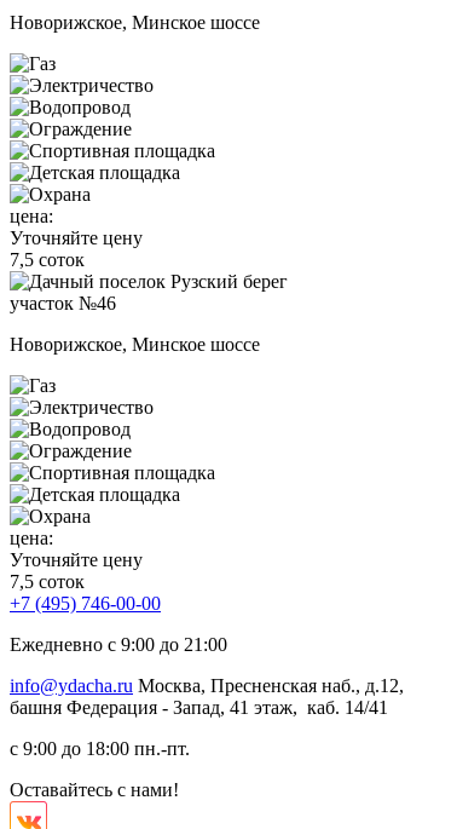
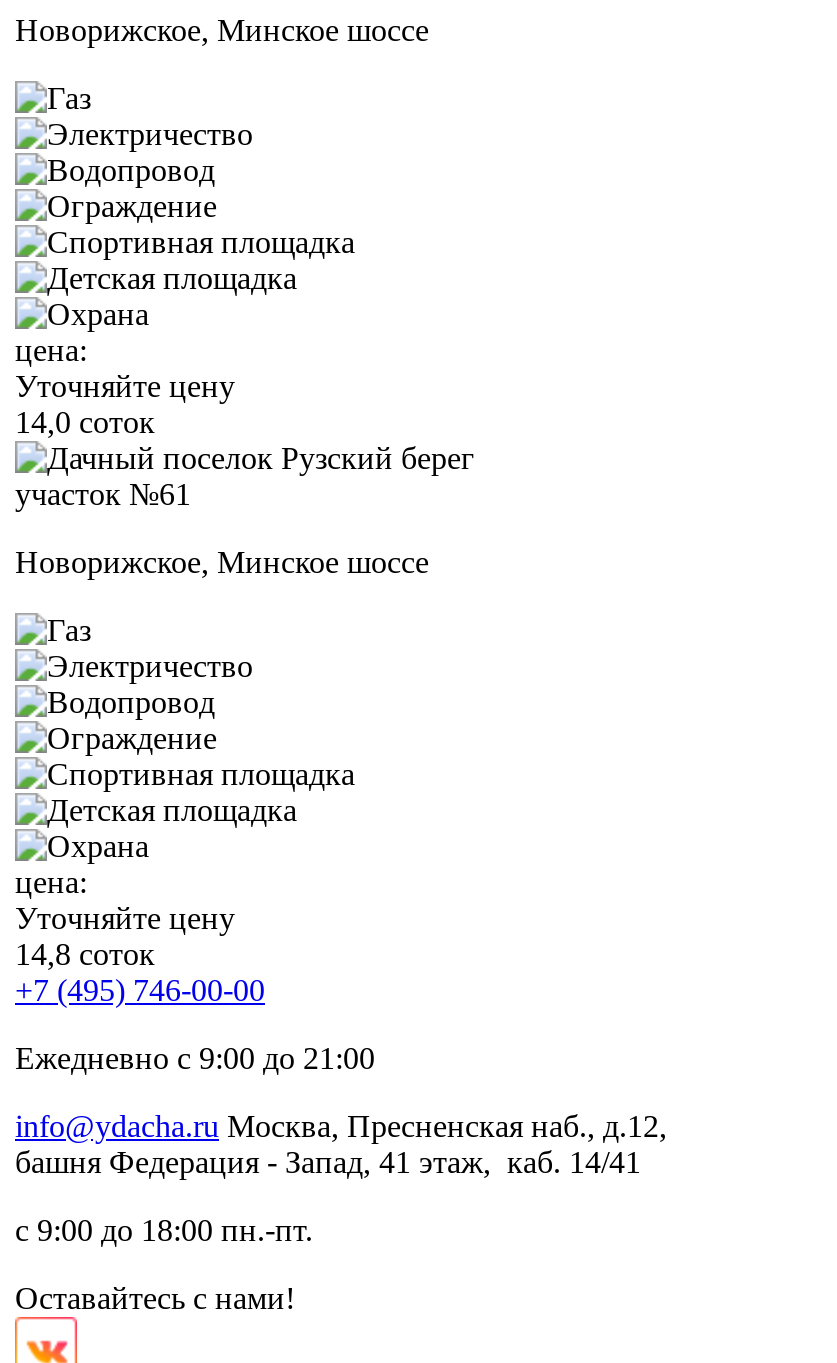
- 7,5 соток
+ 14,0 соток

- участок №46
+ участок №61

- 7,5 соток
+ 14,8 соток
